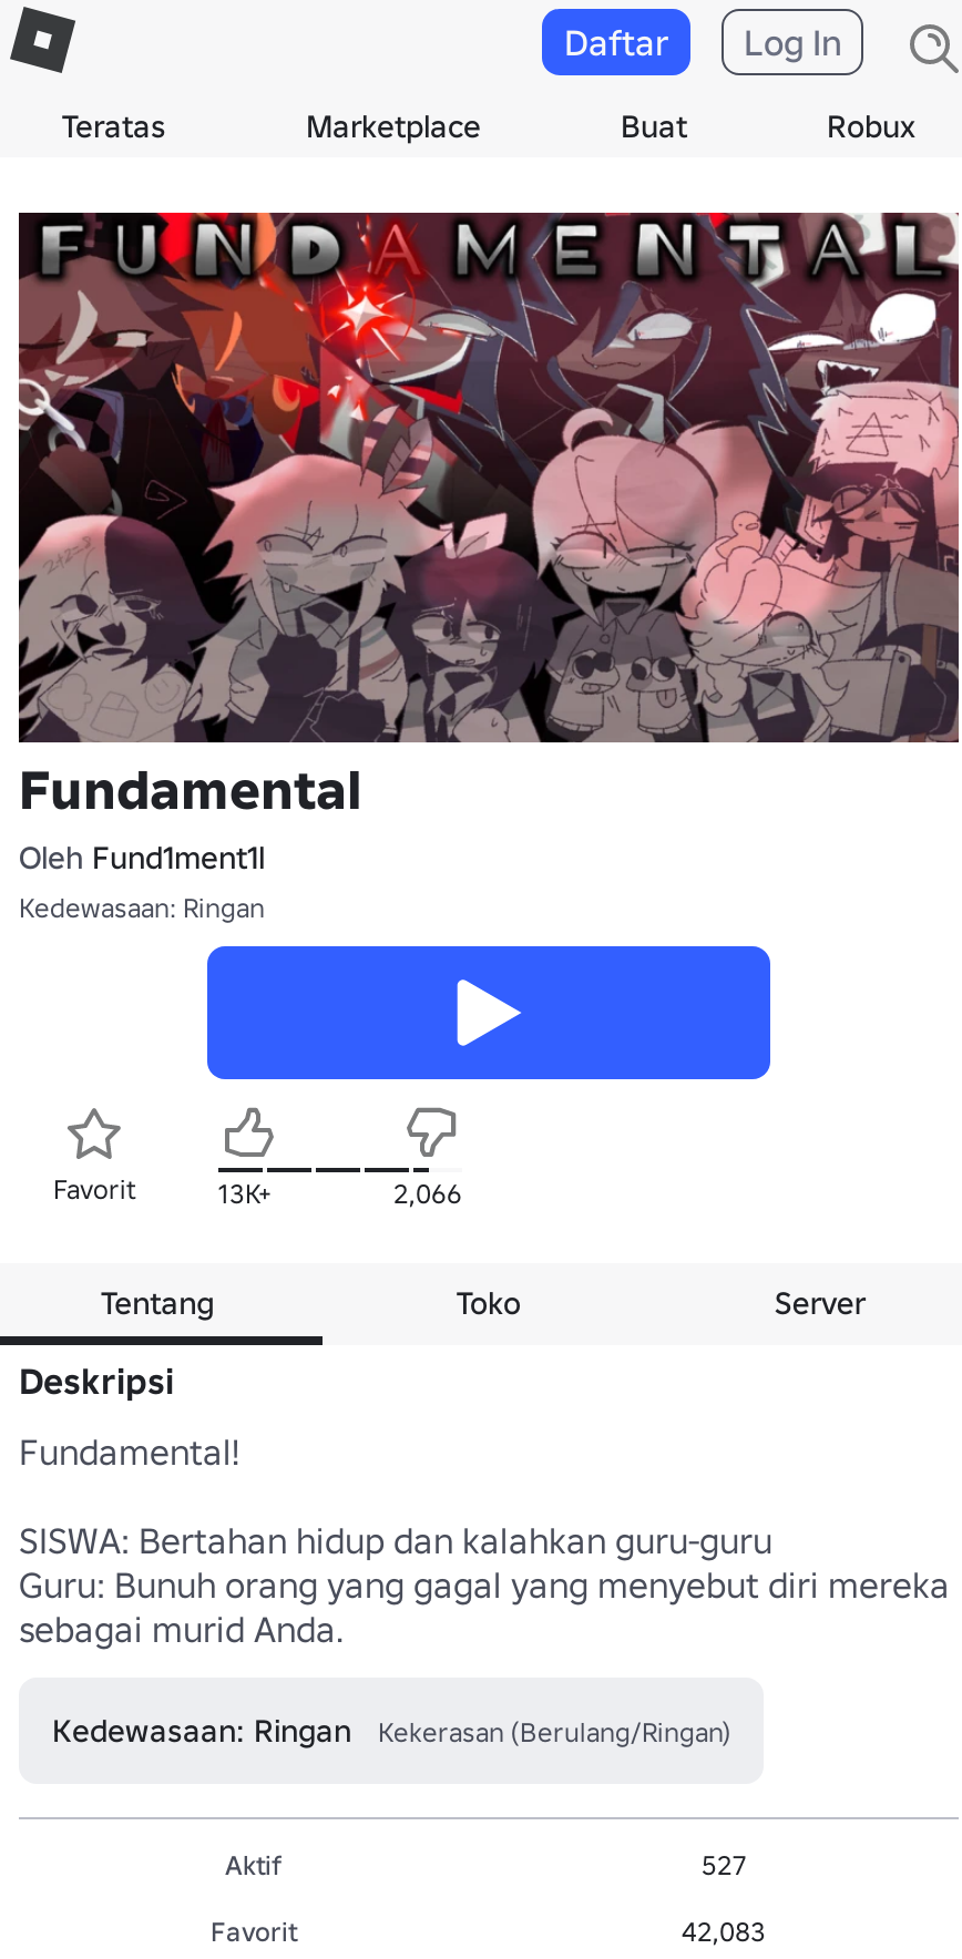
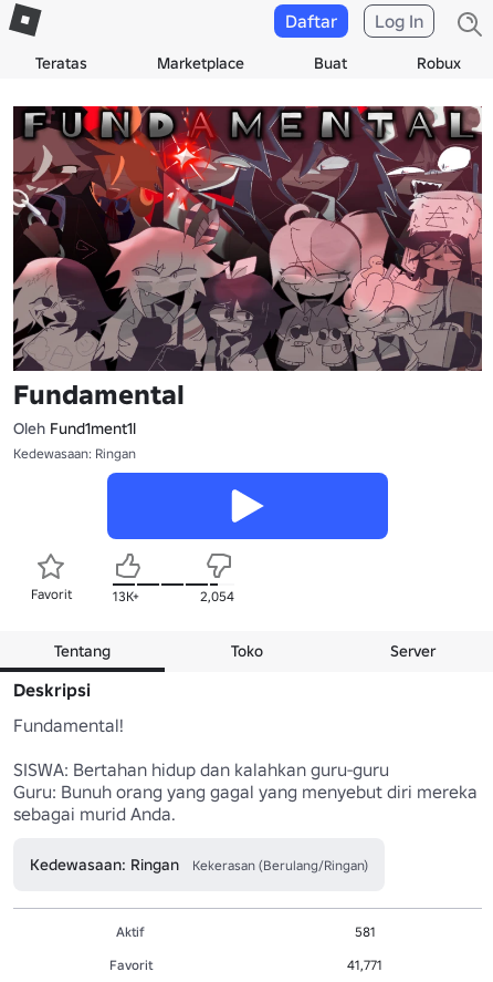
- 2,066
+ 2,054

- 527
+ 581

- 42,083
+ 41,771
